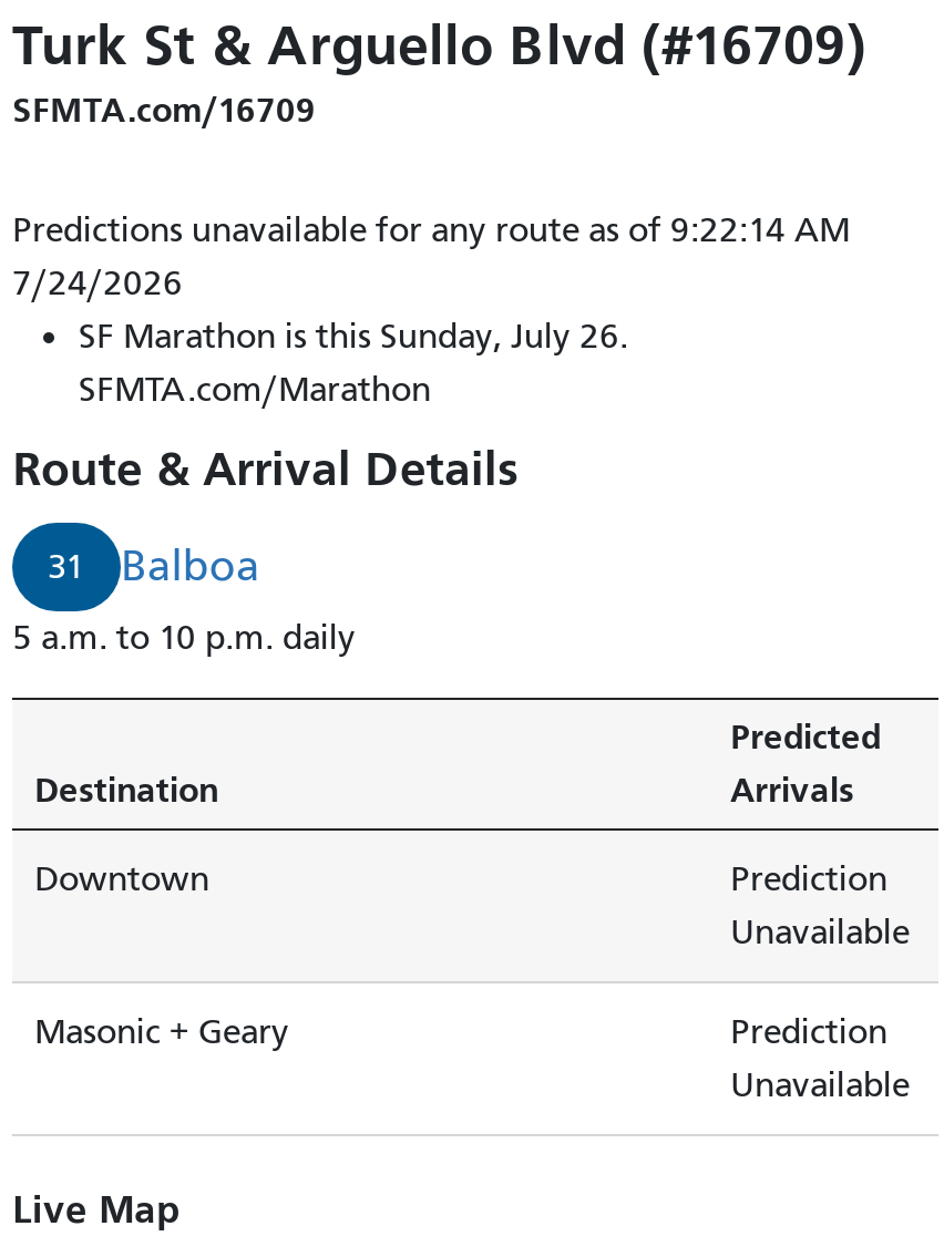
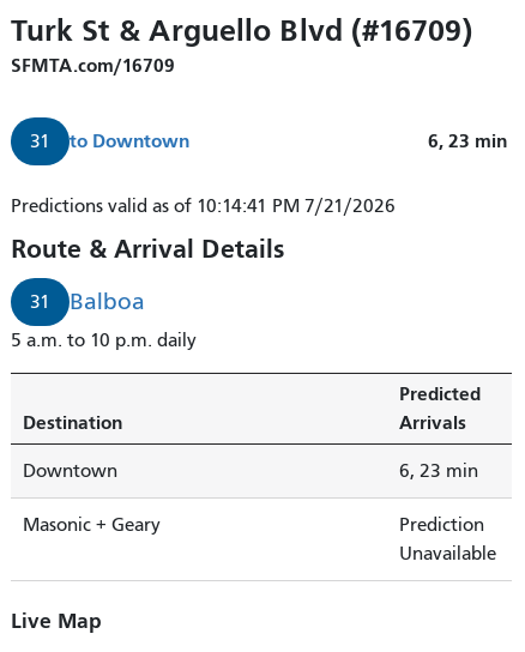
- Predictions unavailable for any route as of 9:22:14 AM
- 7/24/2026
- SF Marathon is this Sunday, July 26.
- SFMTA.com/Marathon
+ 31
+ to Downtown
+ 6, 23 min
+ Predictions valid as of 10:14:41 PM 7/21/2026

- Prediction
- Unavailable
+ 6, 23 min
